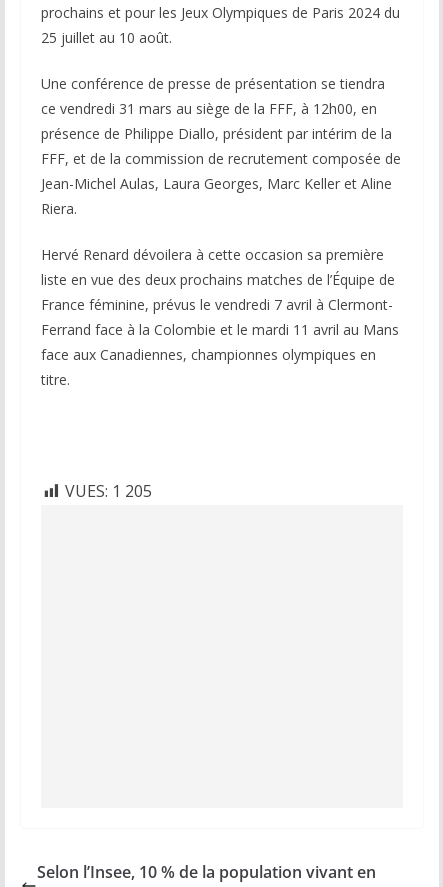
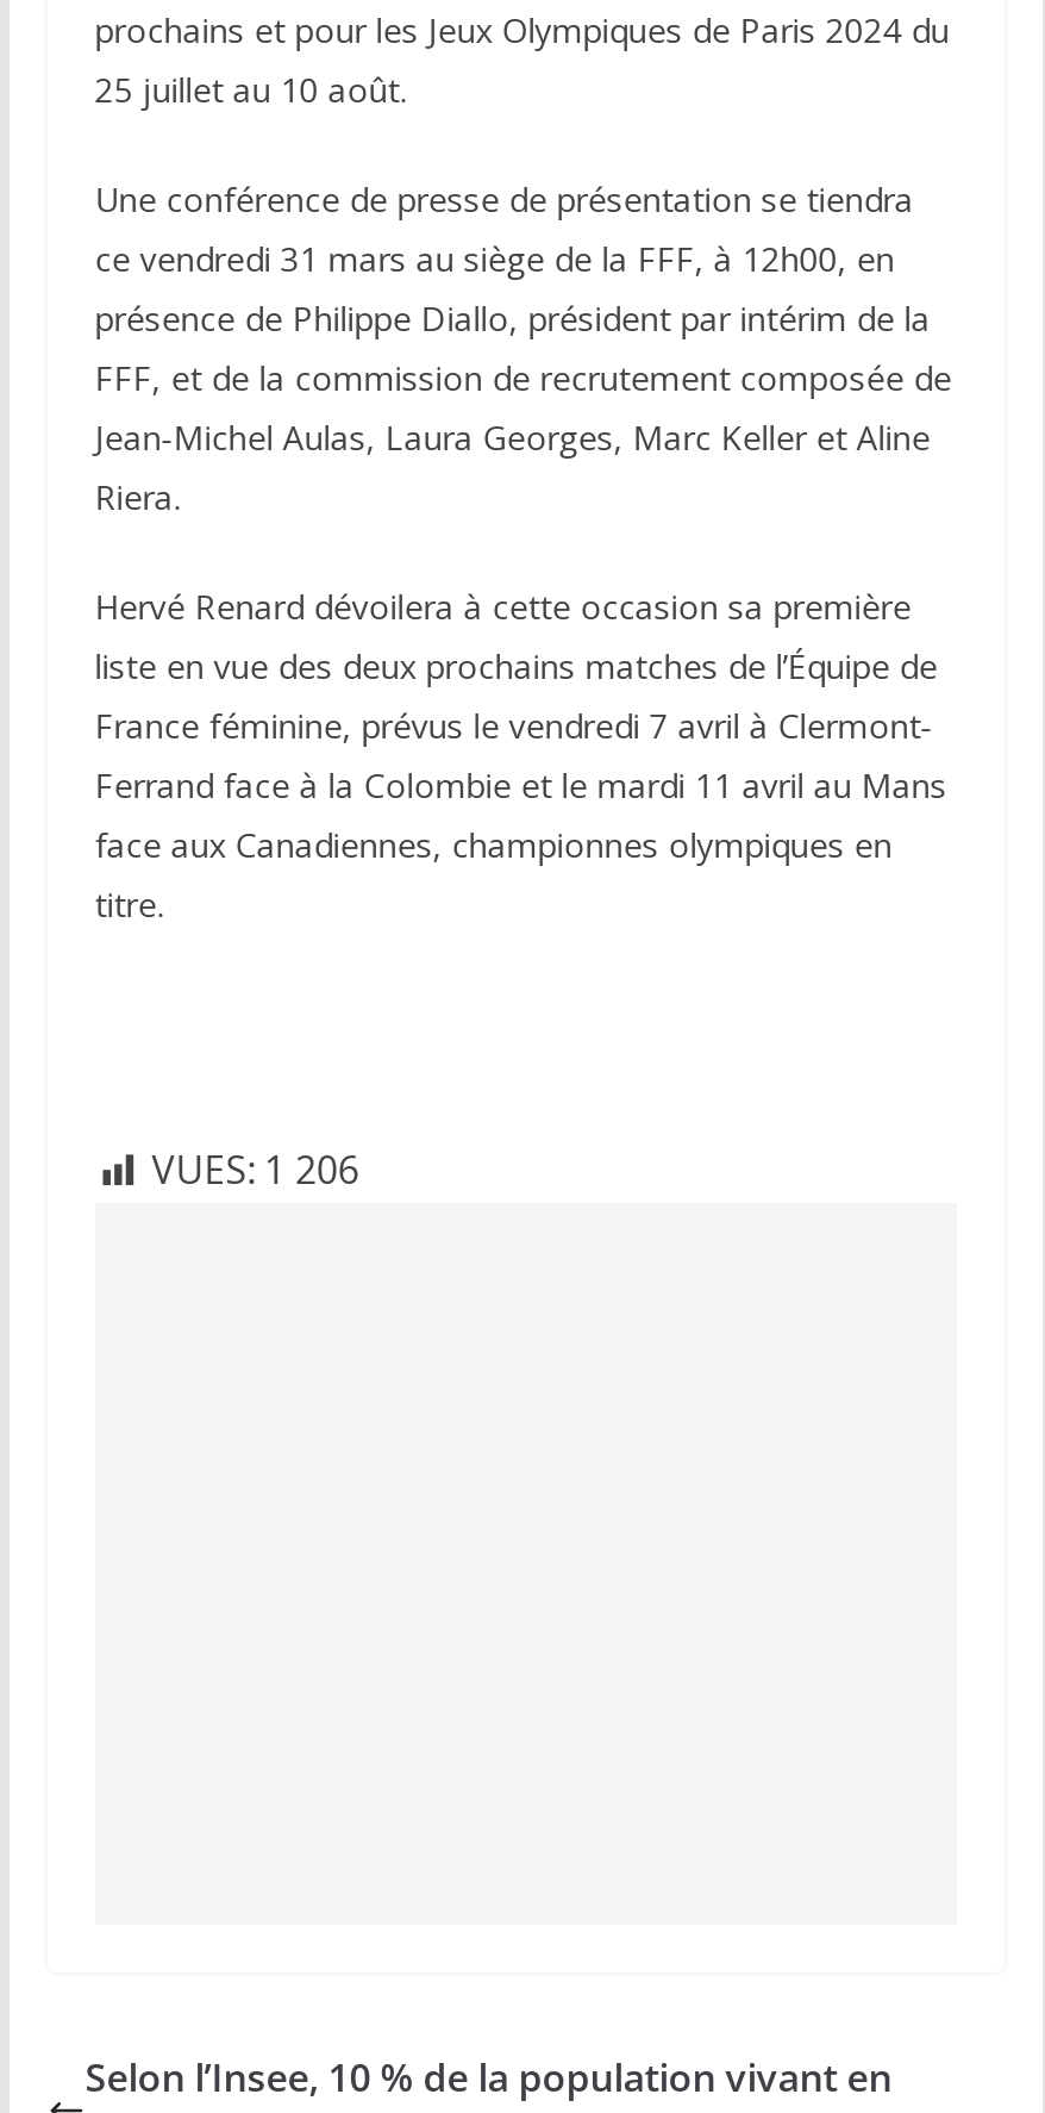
- VUES: 1 205
+ VUES: 1 206
